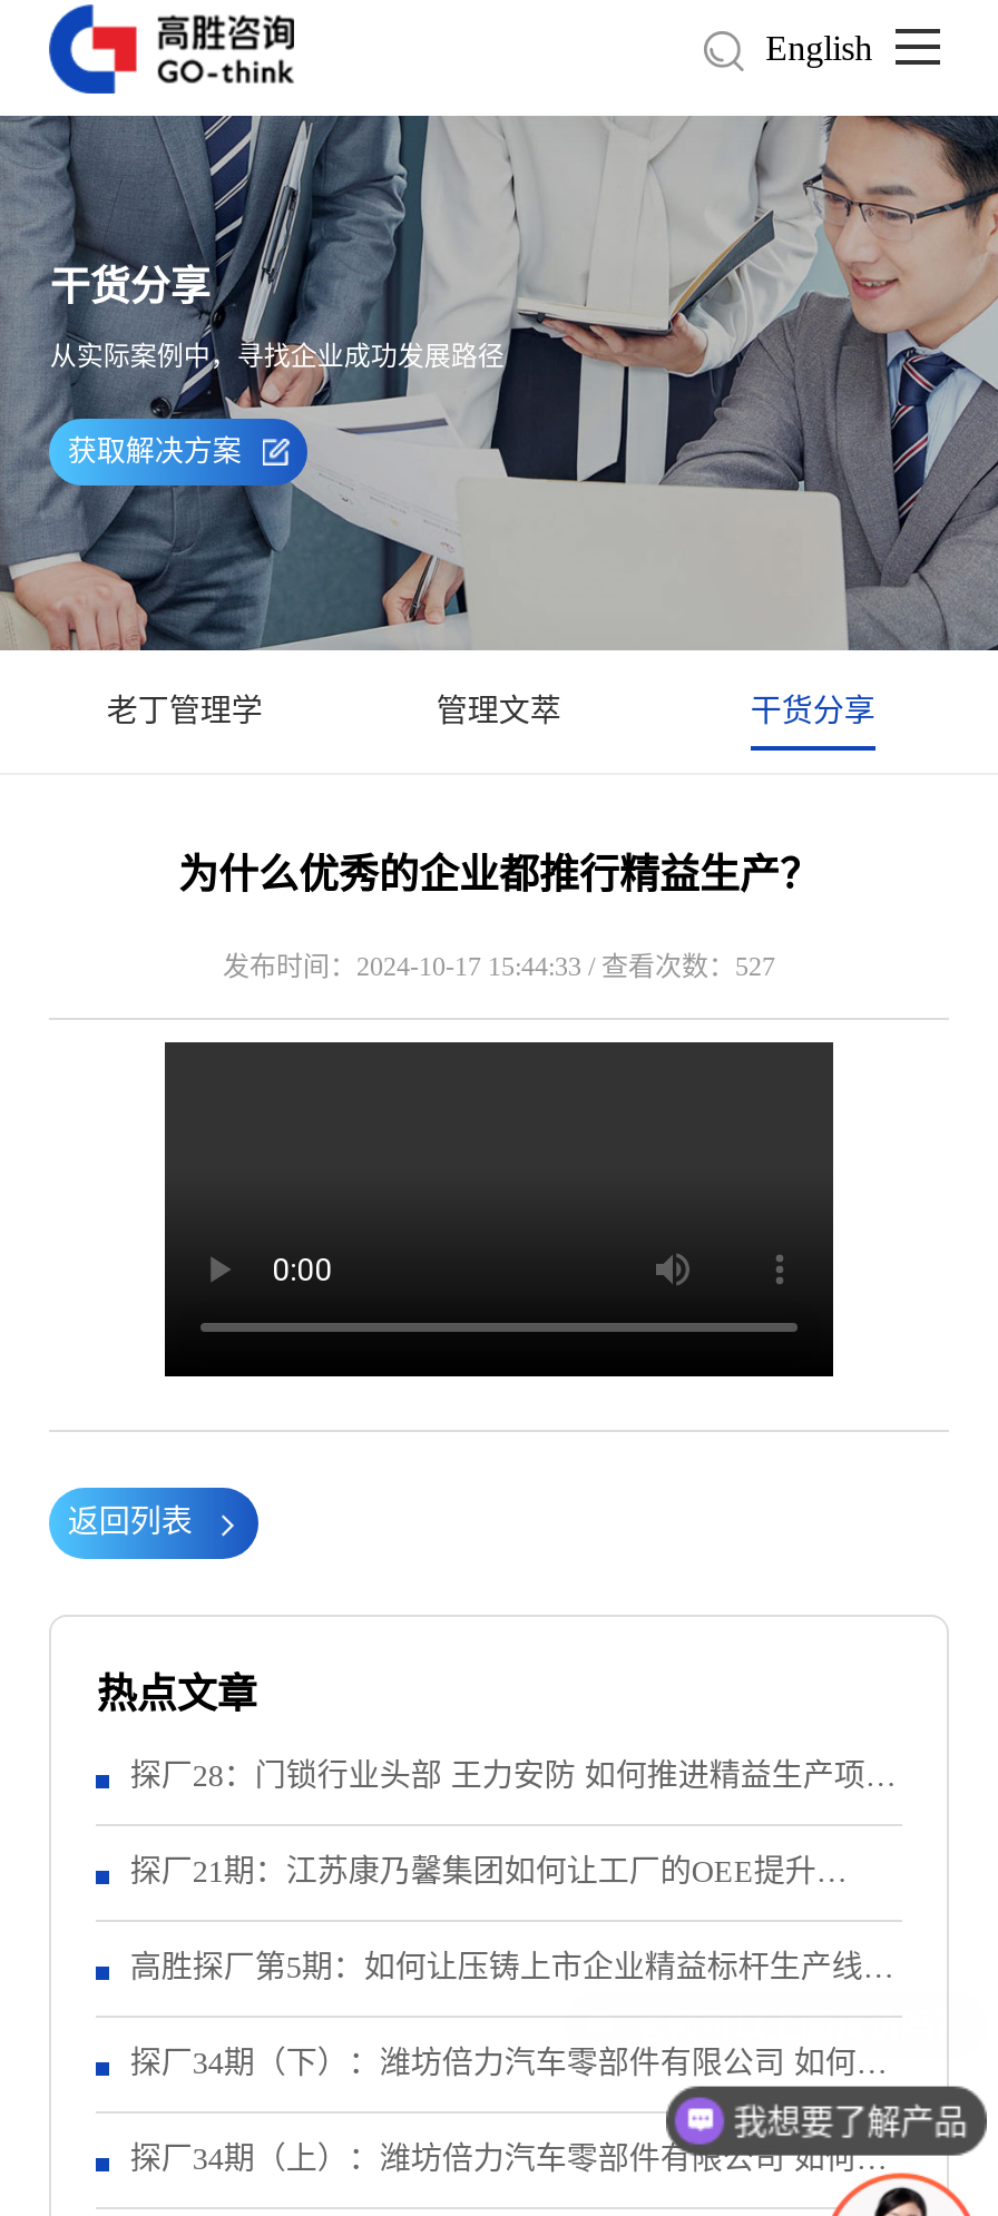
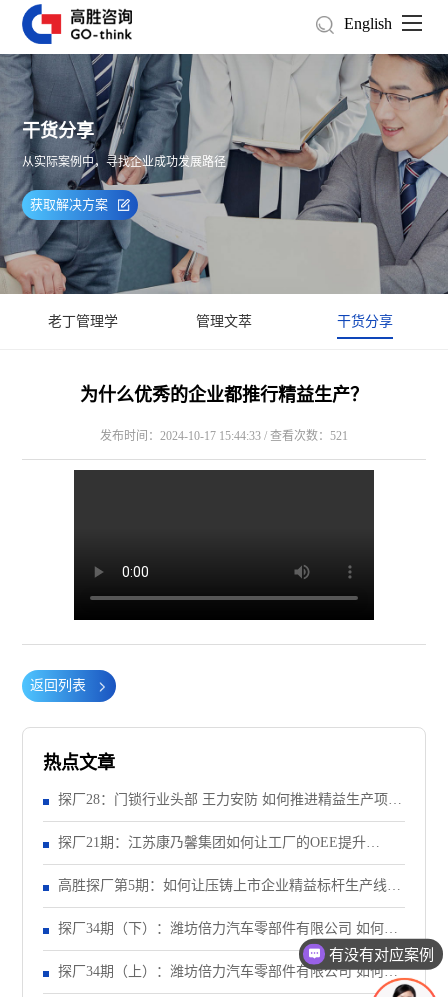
- 发布时间：2024-10-17 15:44:33 / 查看次数：527
+ 发布时间：2024-10-17 15:44:33 / 查看次数：521

- 我想要了解产品
+ 有没有对应案例
